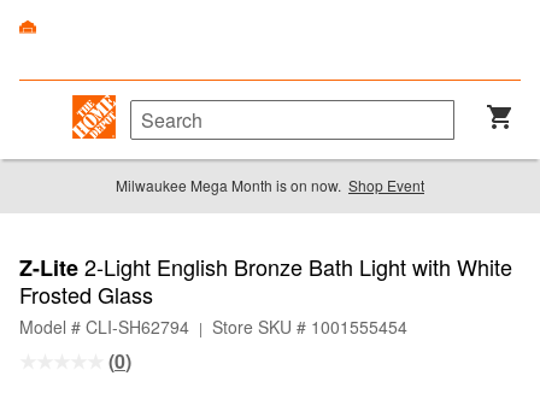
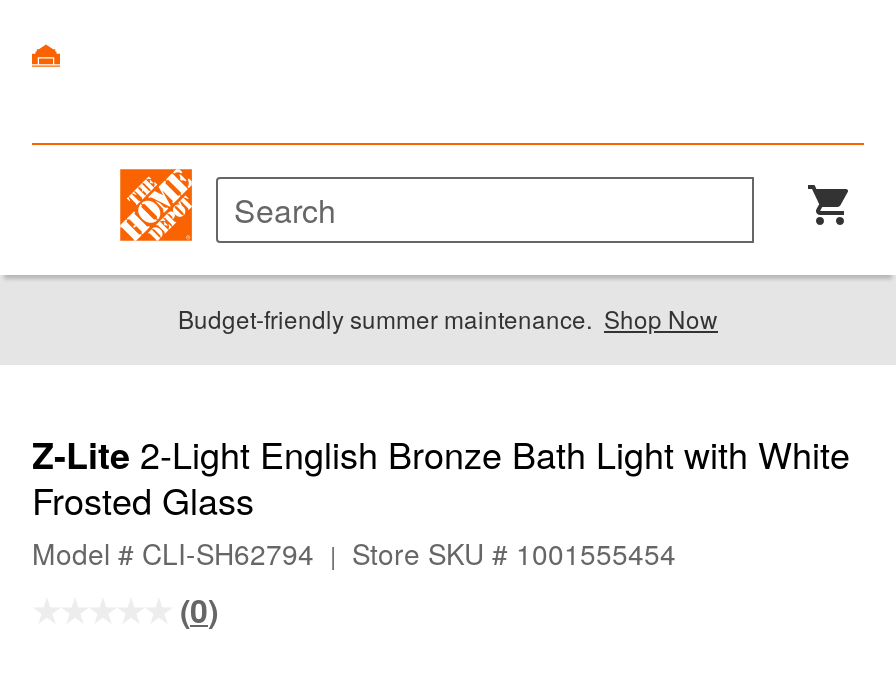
- Milwaukee Mega Month is on now. Shop Event
+ Budget-friendly summer maintenance. Shop Now
